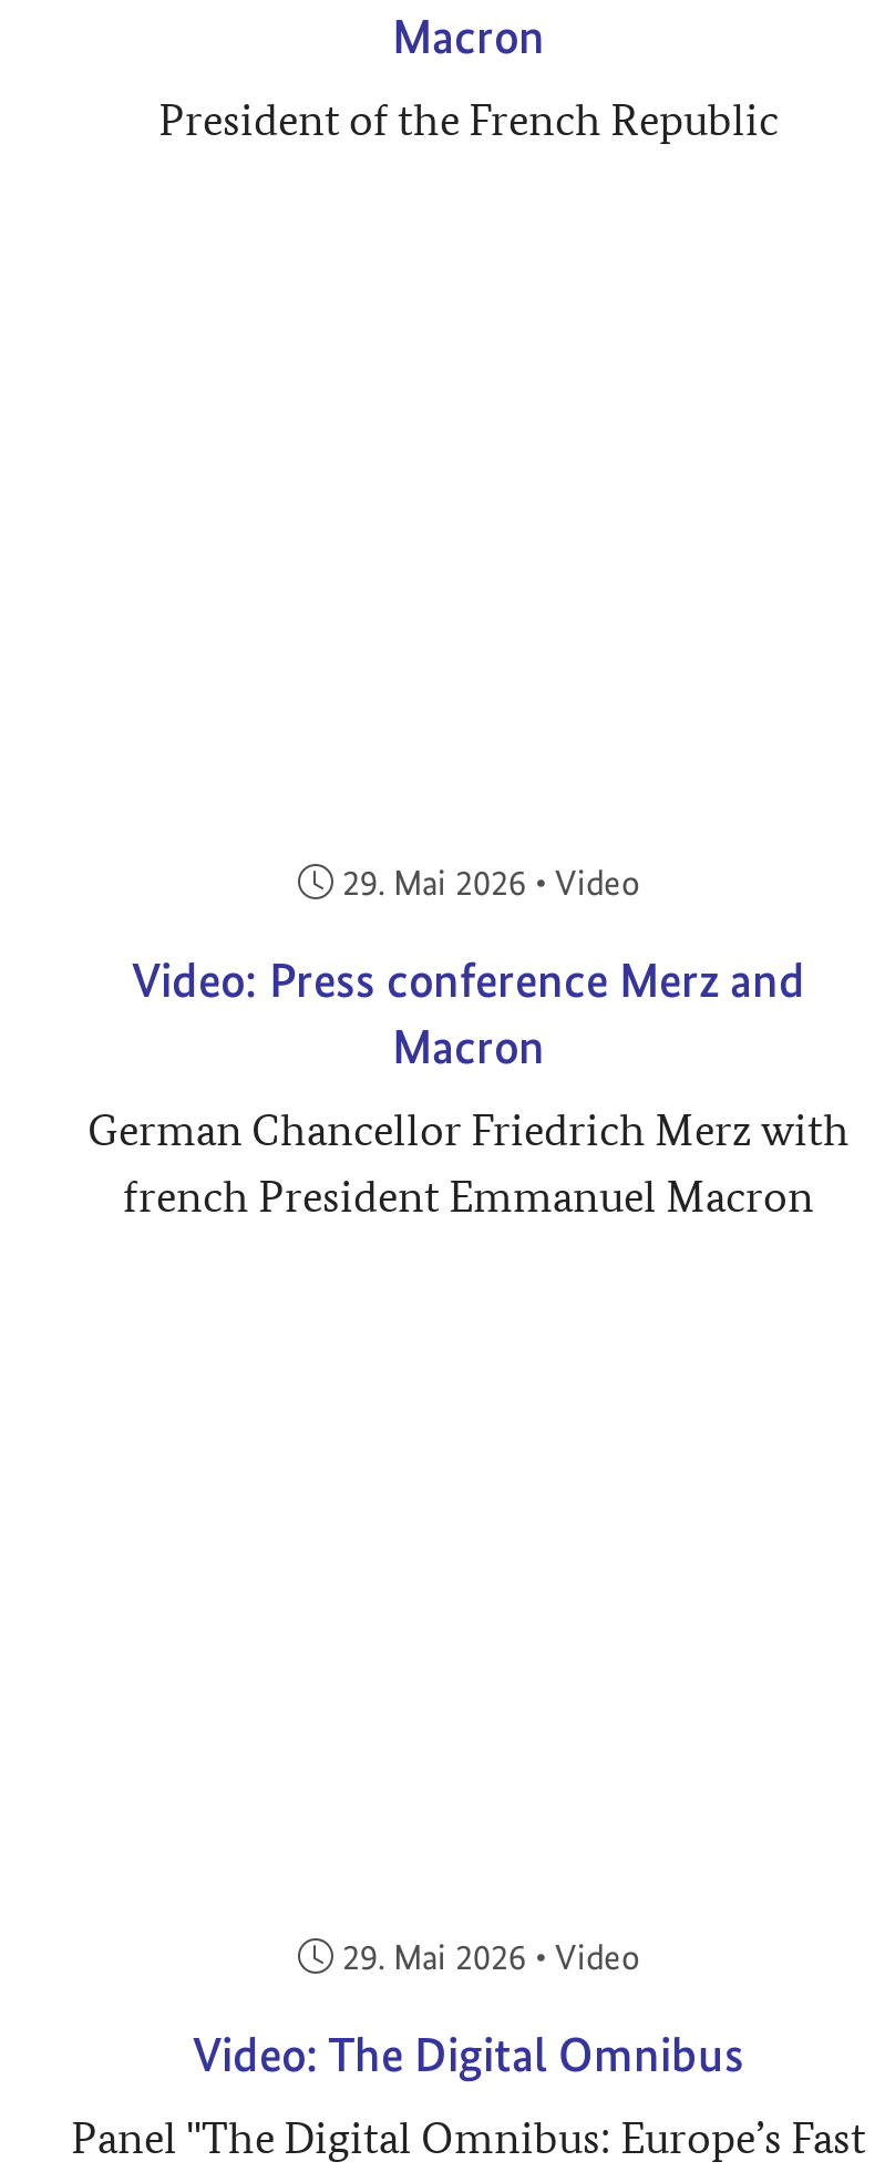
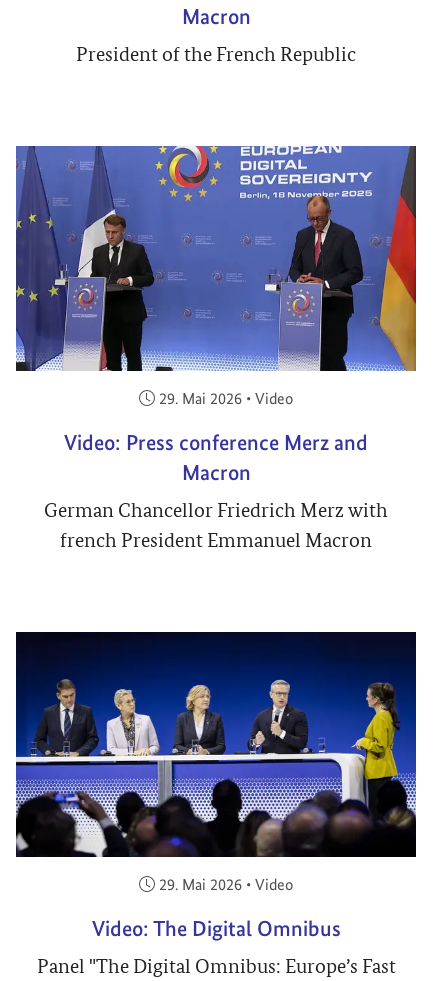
+ [image]

+ [image]
